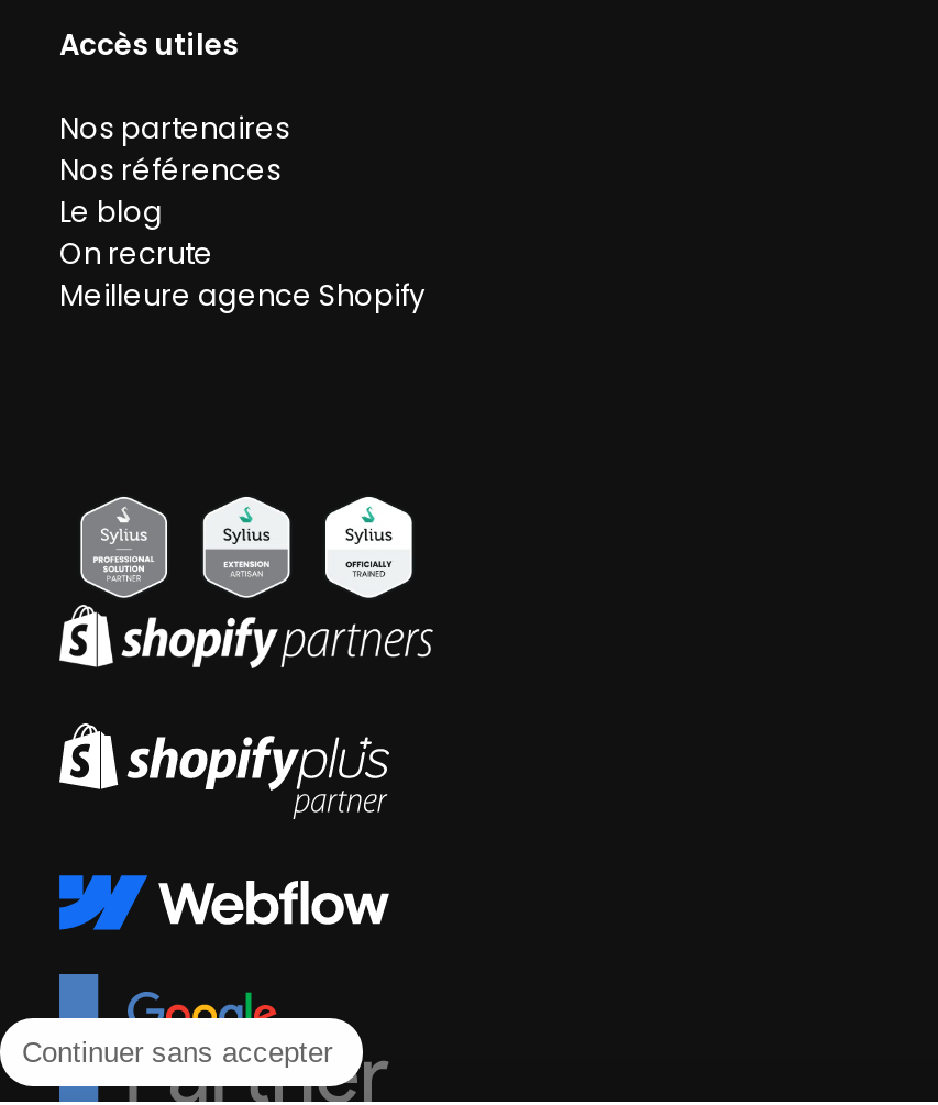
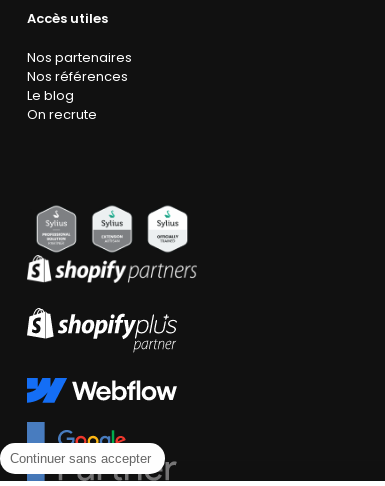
- Meilleure agence Shopify
